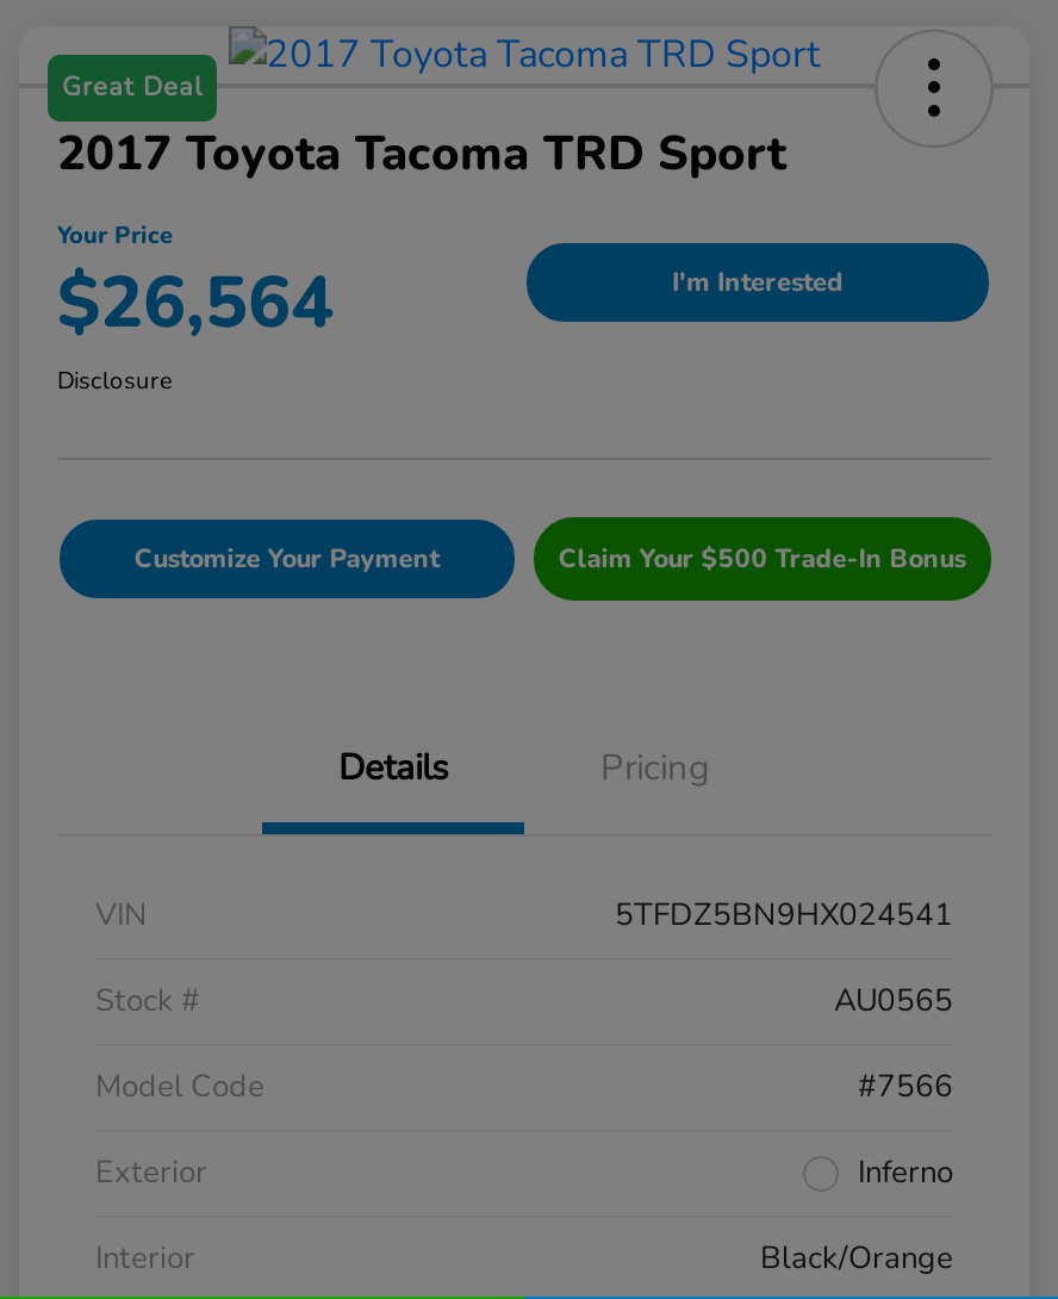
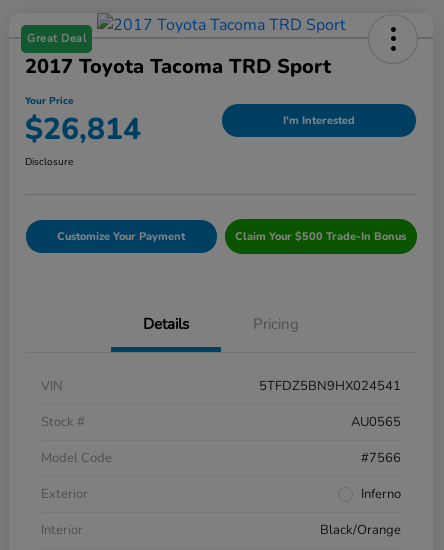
- $26,564
+ $26,814
